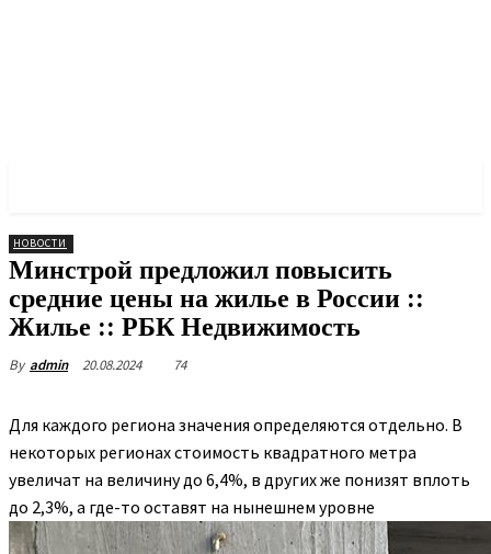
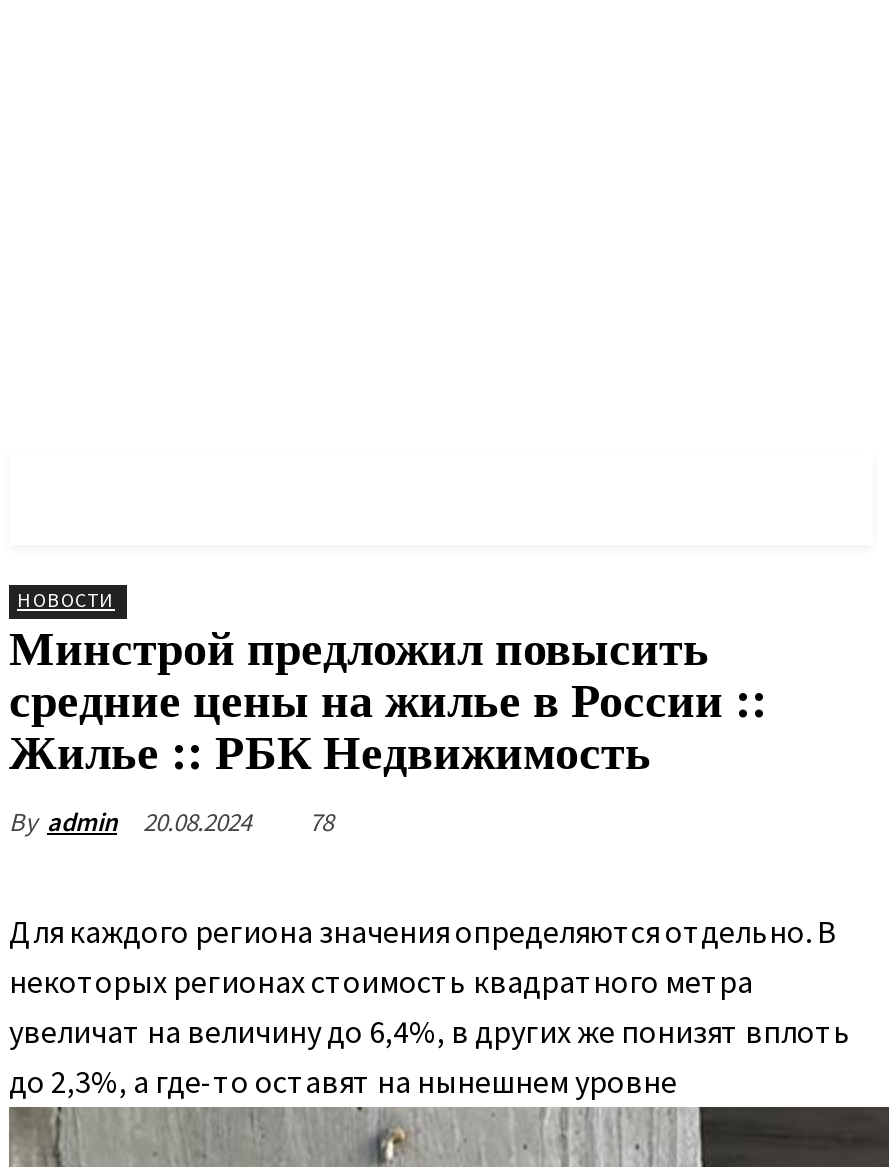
- By admin 20.08.2024 74
+ By admin 20.08.2024 78
